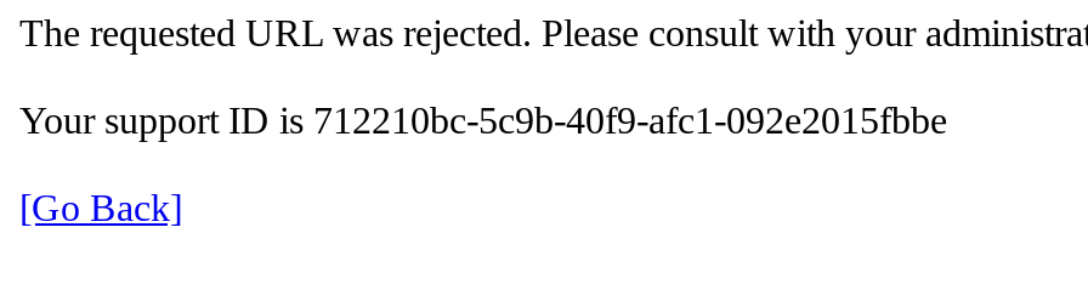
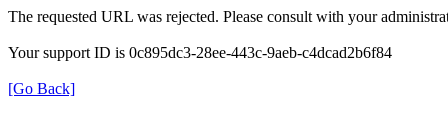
- Your support ID is 712210bc-5c9b-40f9-afc1-092e2015fbbe
+ Your support ID is 0c895dc3-28ee-443c-9aeb-c4dcad2b6f84
